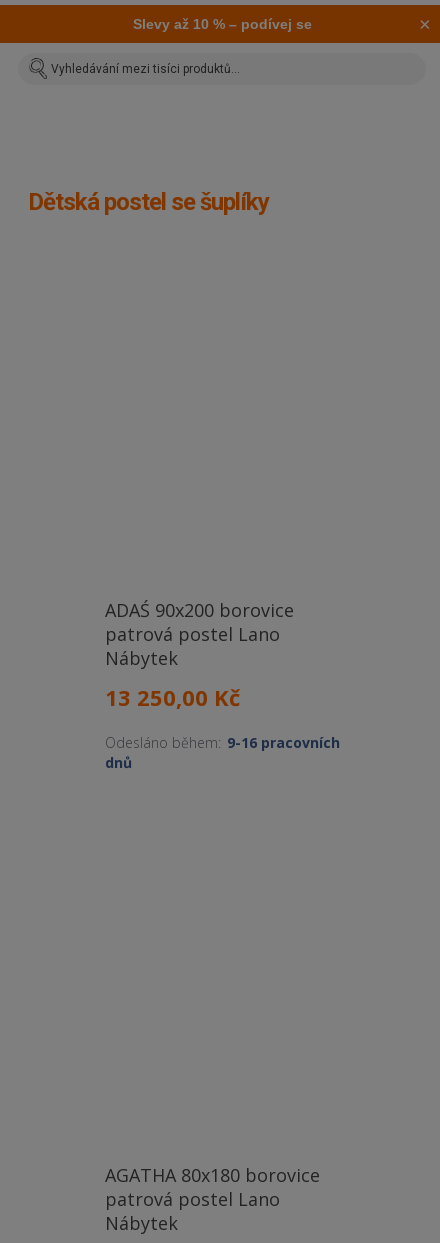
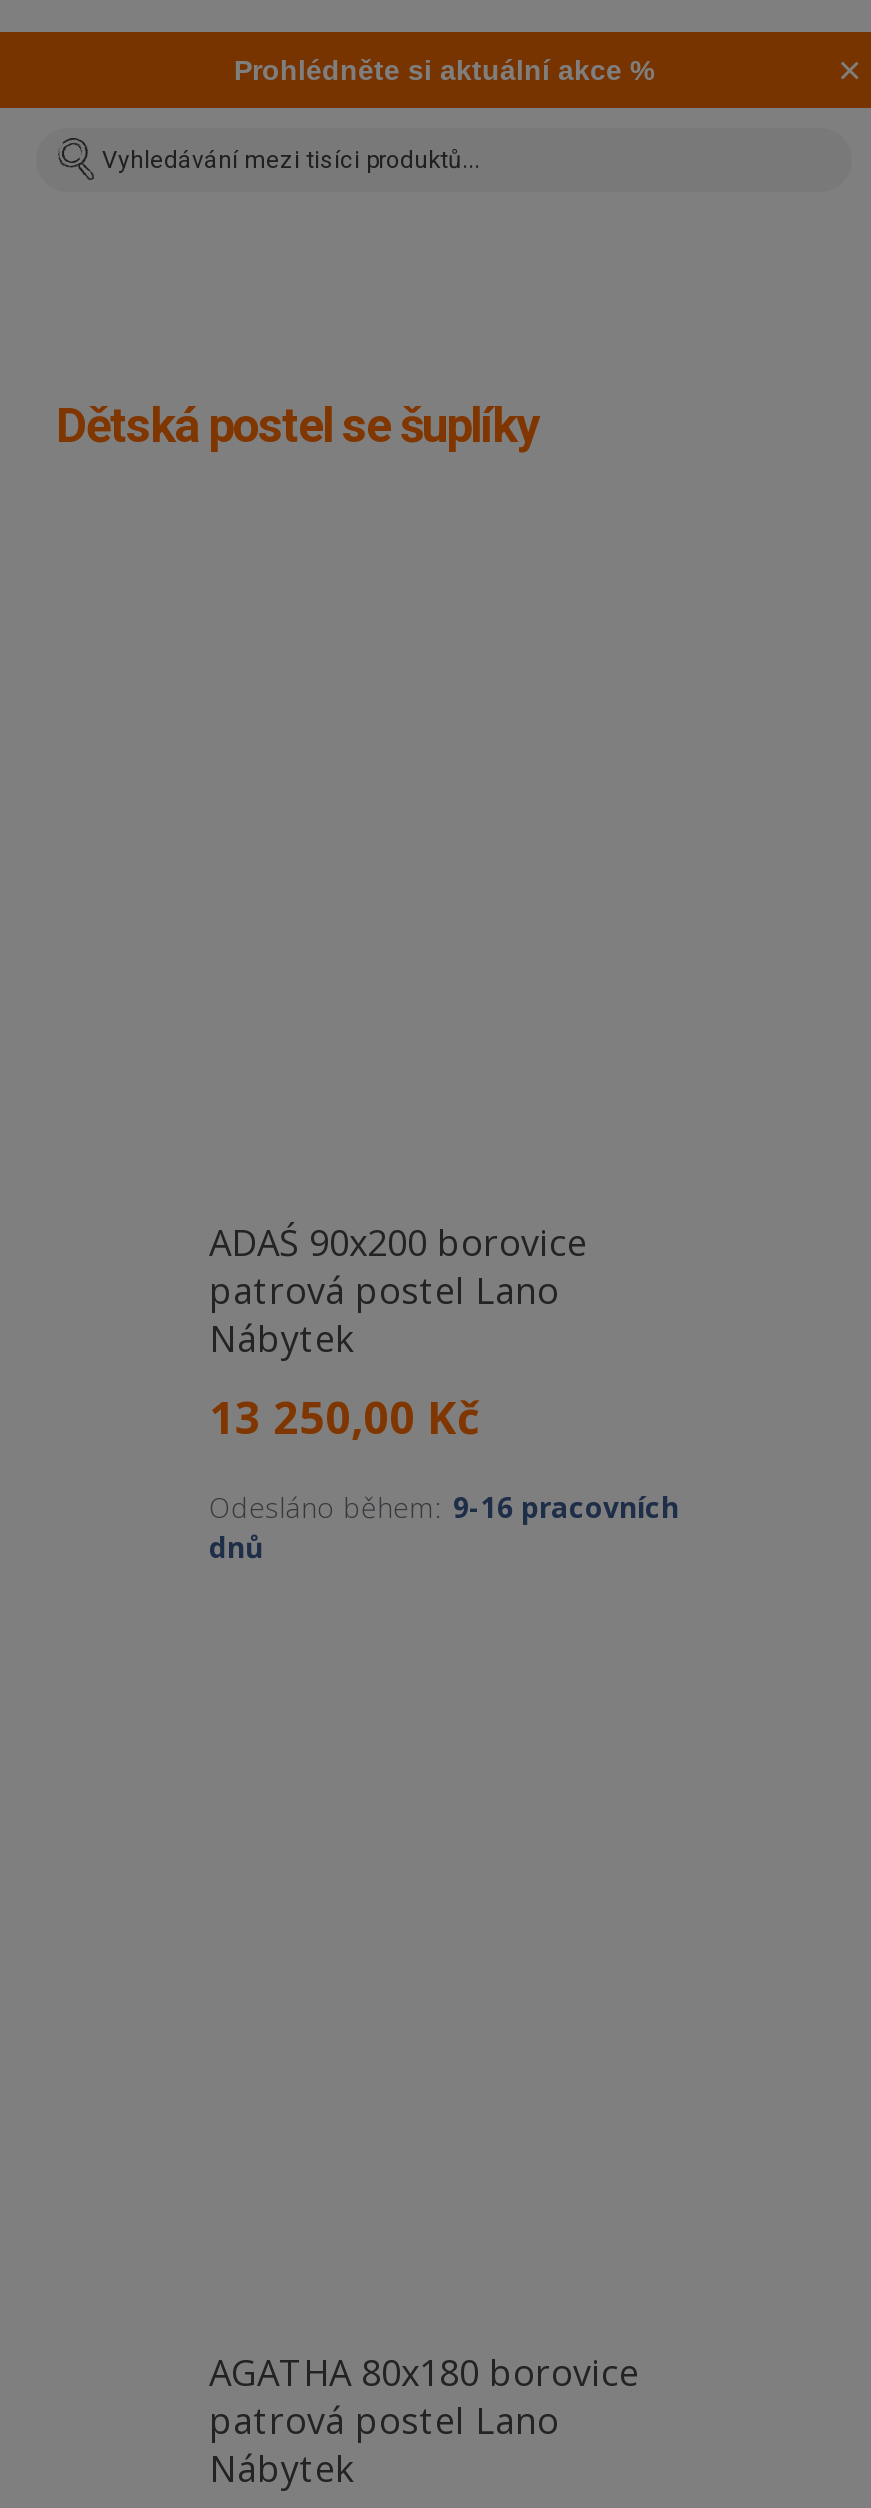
- Slevy až 10 % – podívej se
+ Prohlédněte si aktuální akce %
